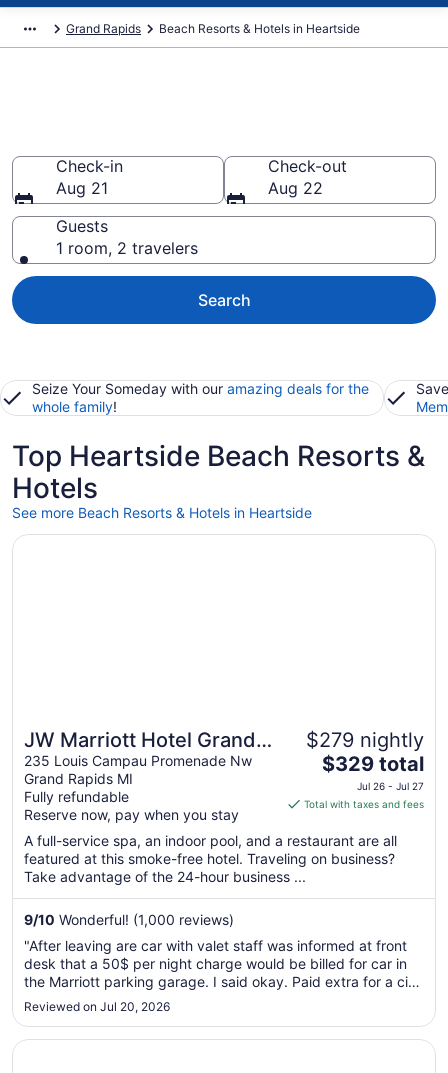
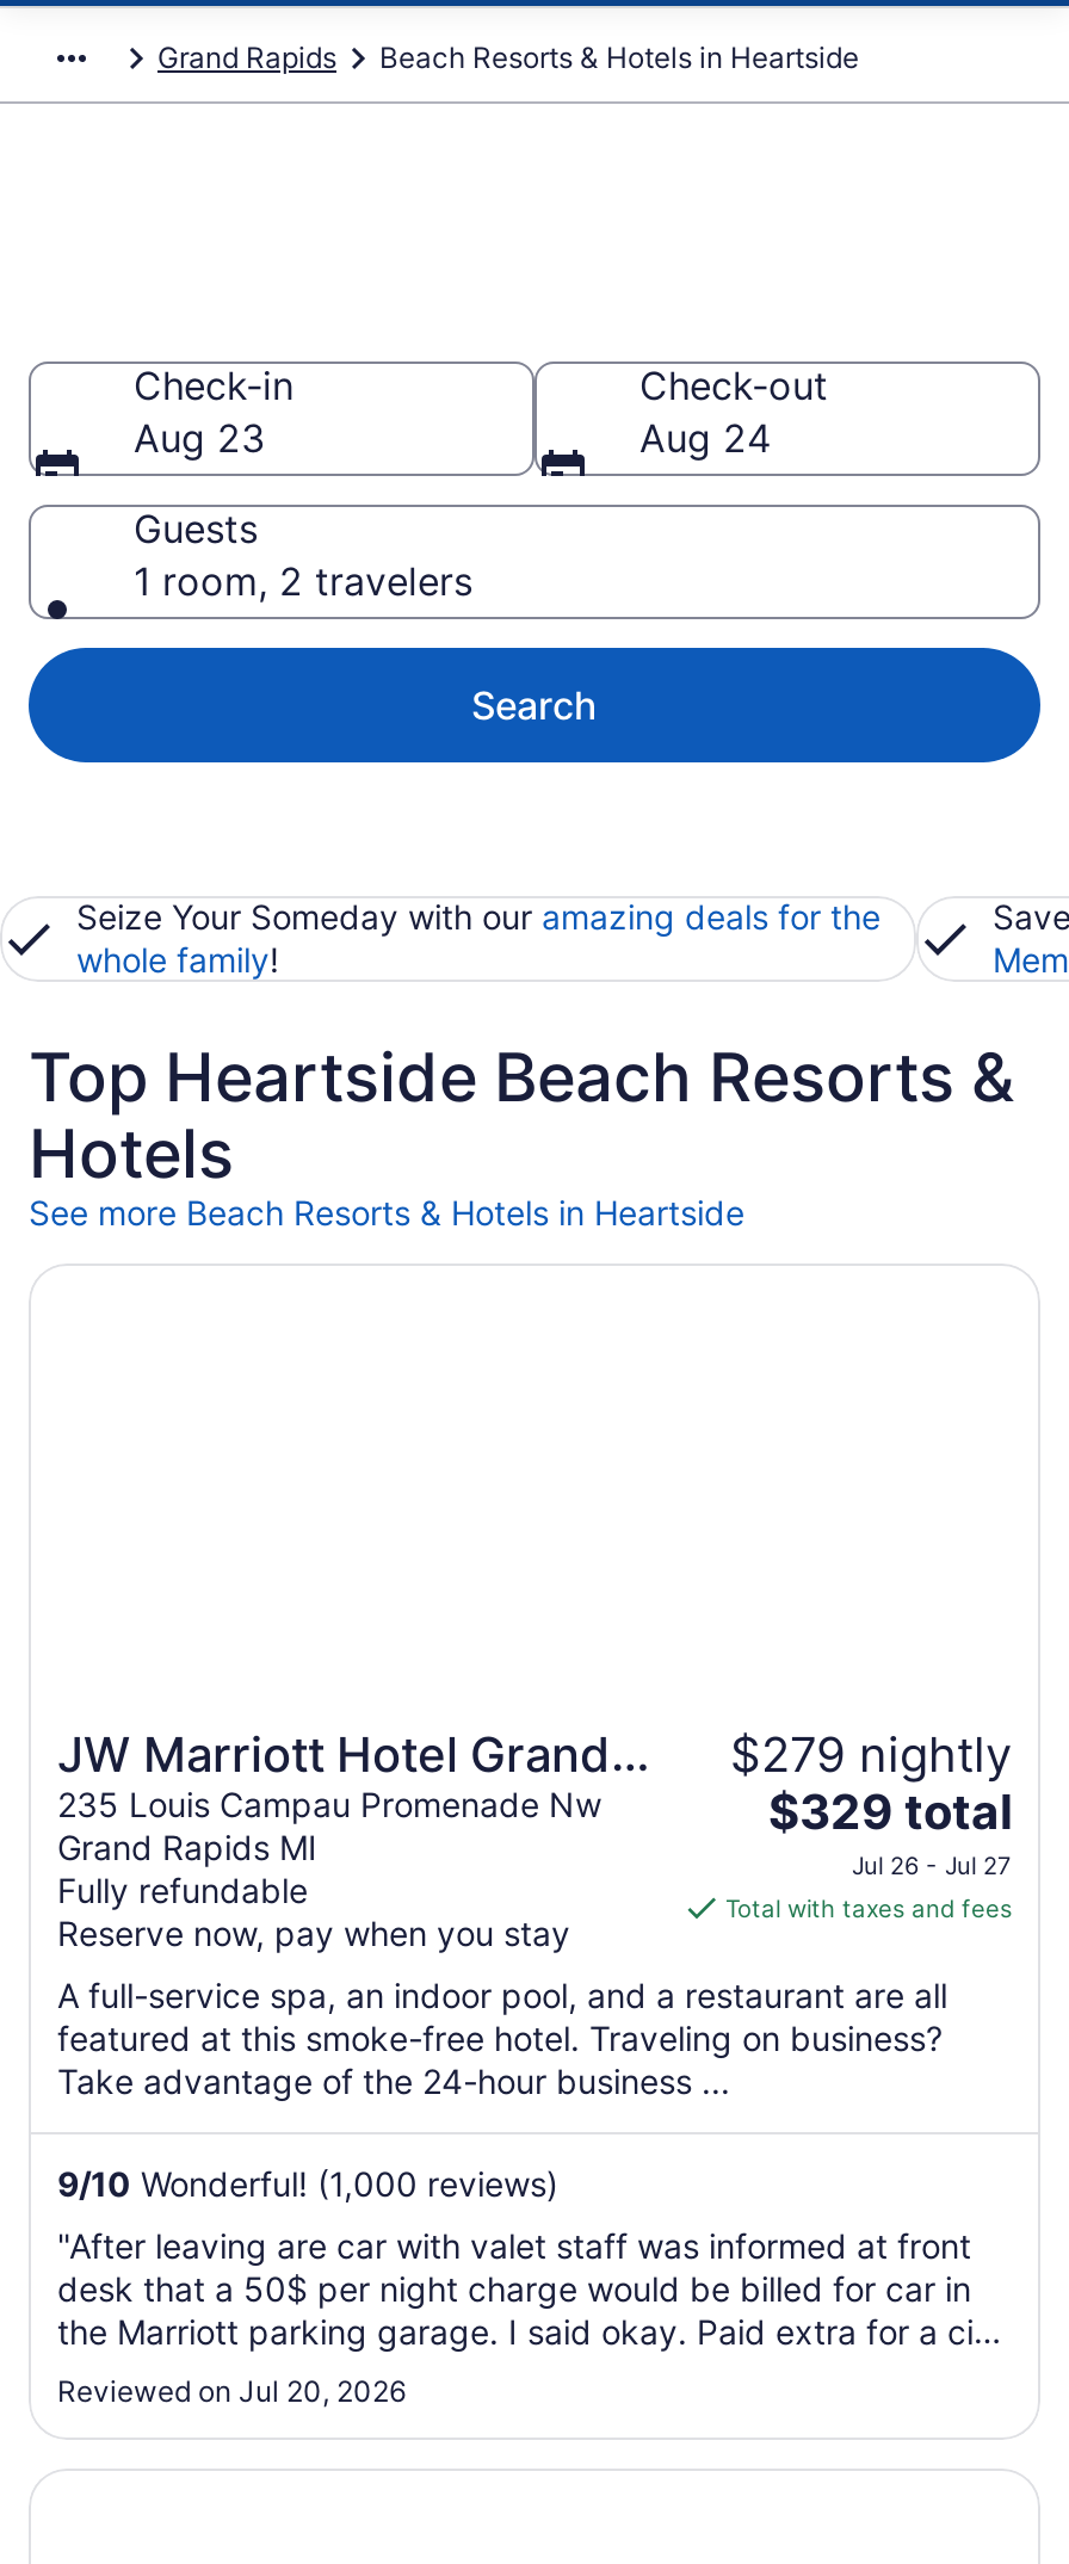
- Aug 21
+ Aug 23

- Aug 22
+ Aug 24
